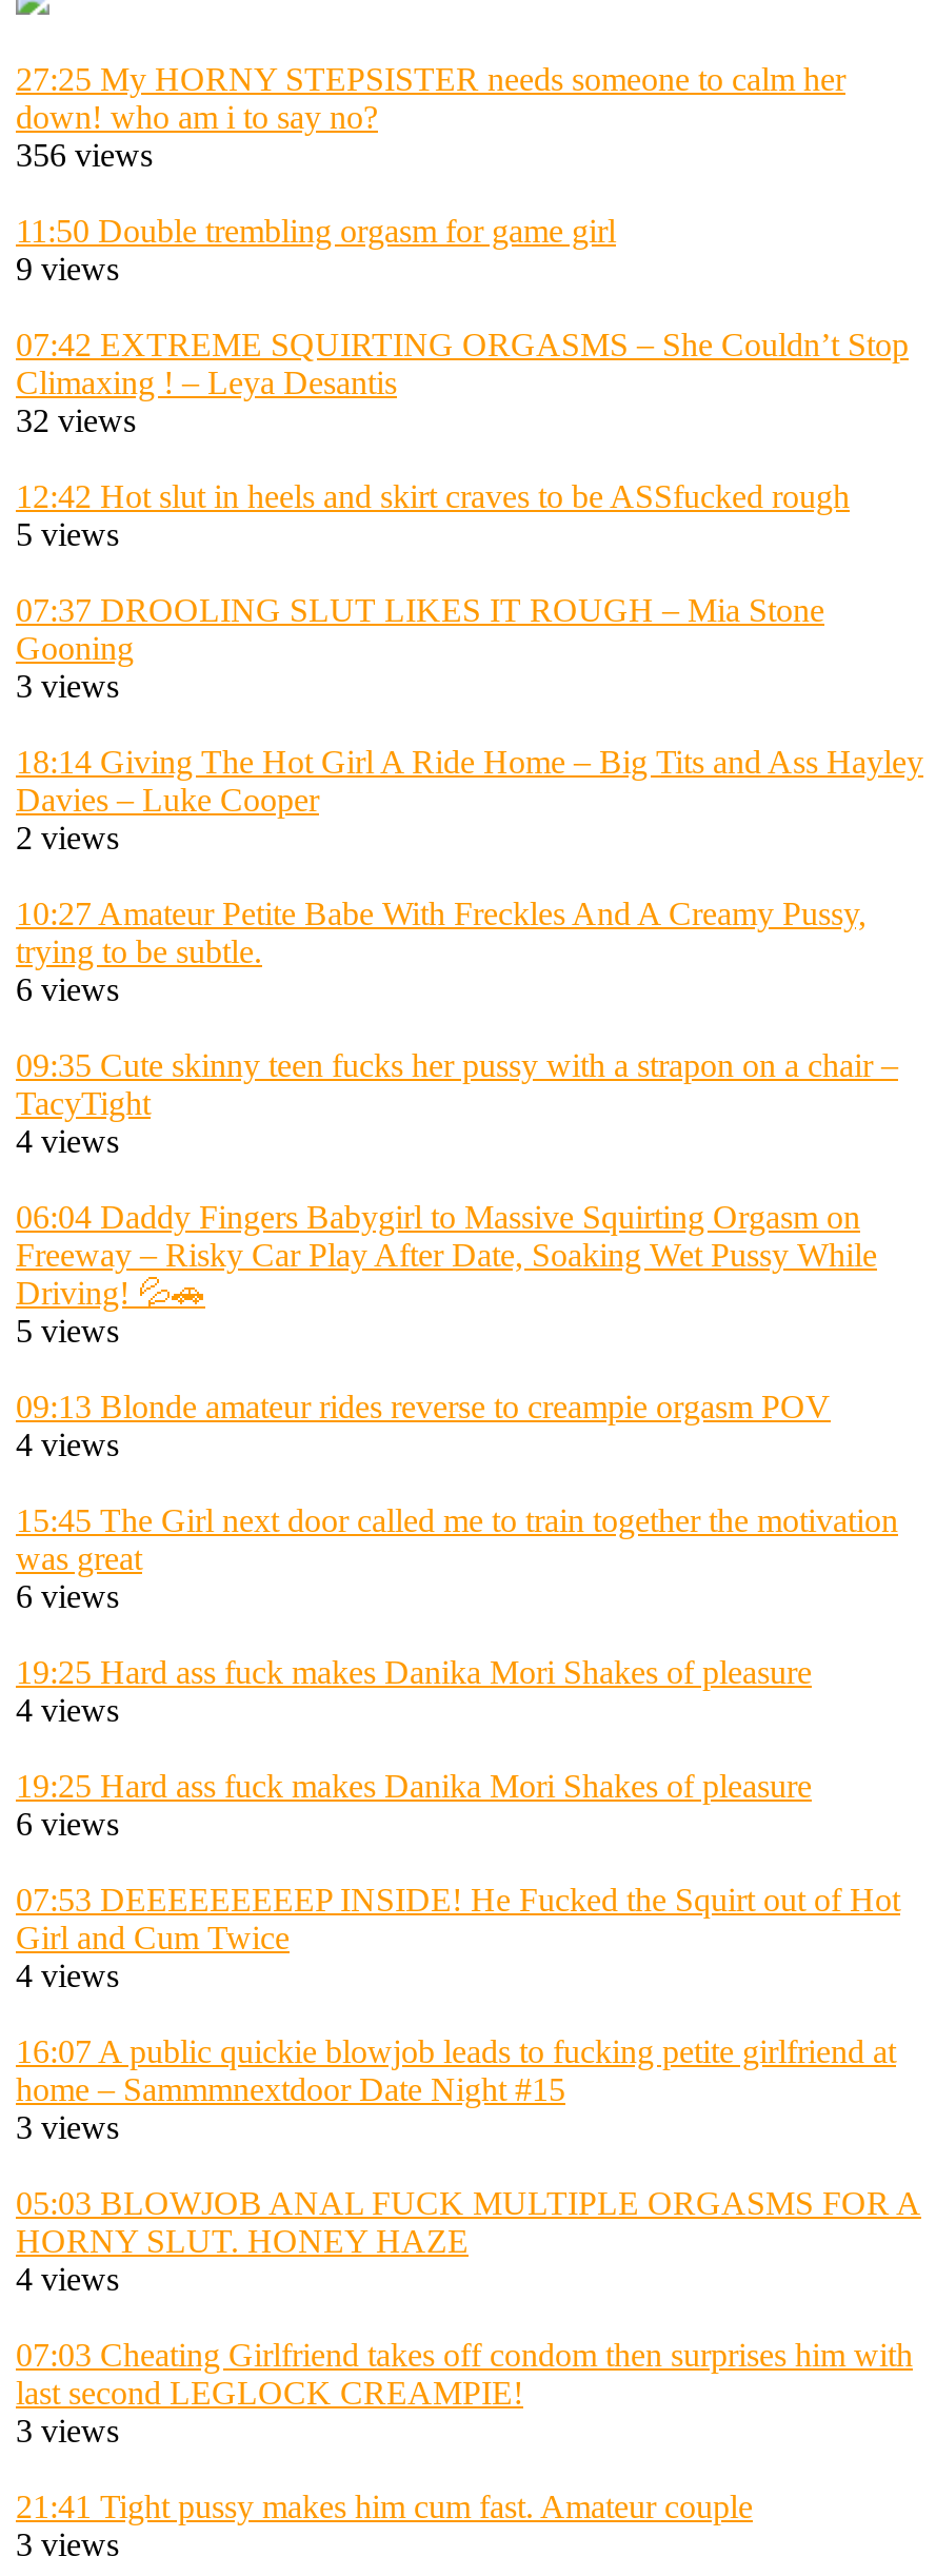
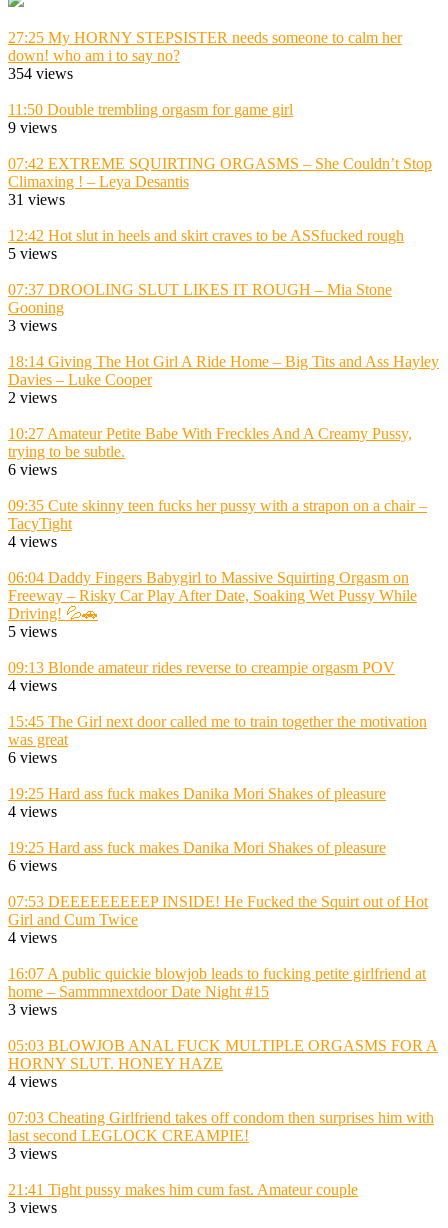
- 356 views
+ 354 views

- 32 views
+ 31 views
